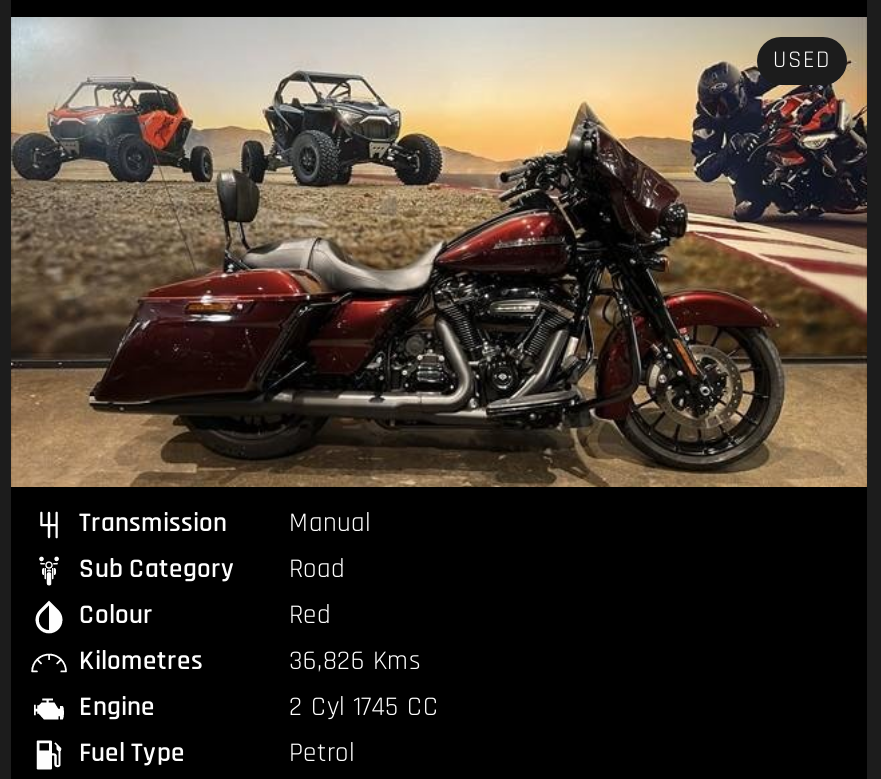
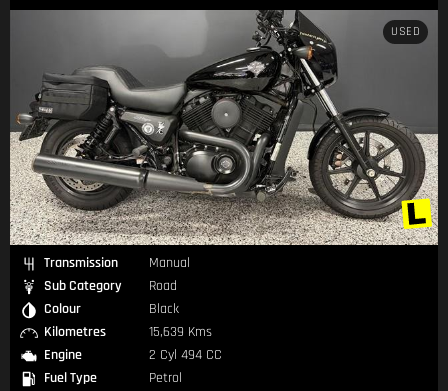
- [image]
+ [image]

- Red
+ Black

- 36,826 Kms
+ 15,639 Kms

- 2 Cyl 1745 CC
+ 2 Cyl 494 CC
